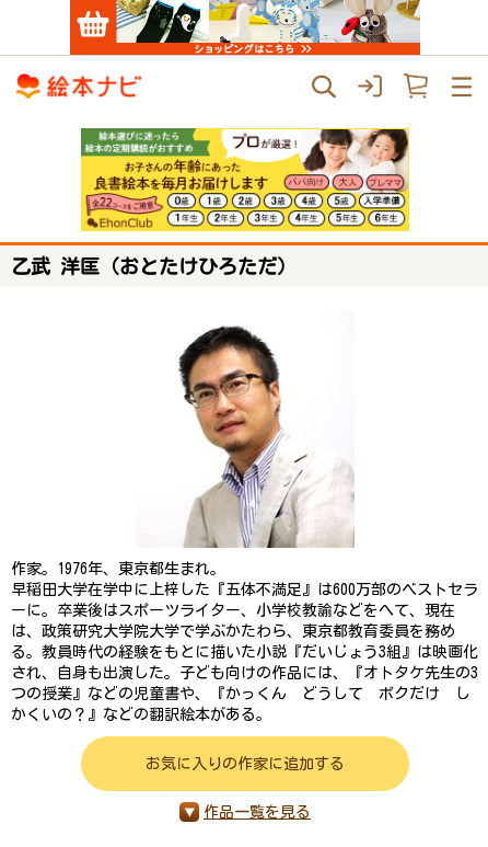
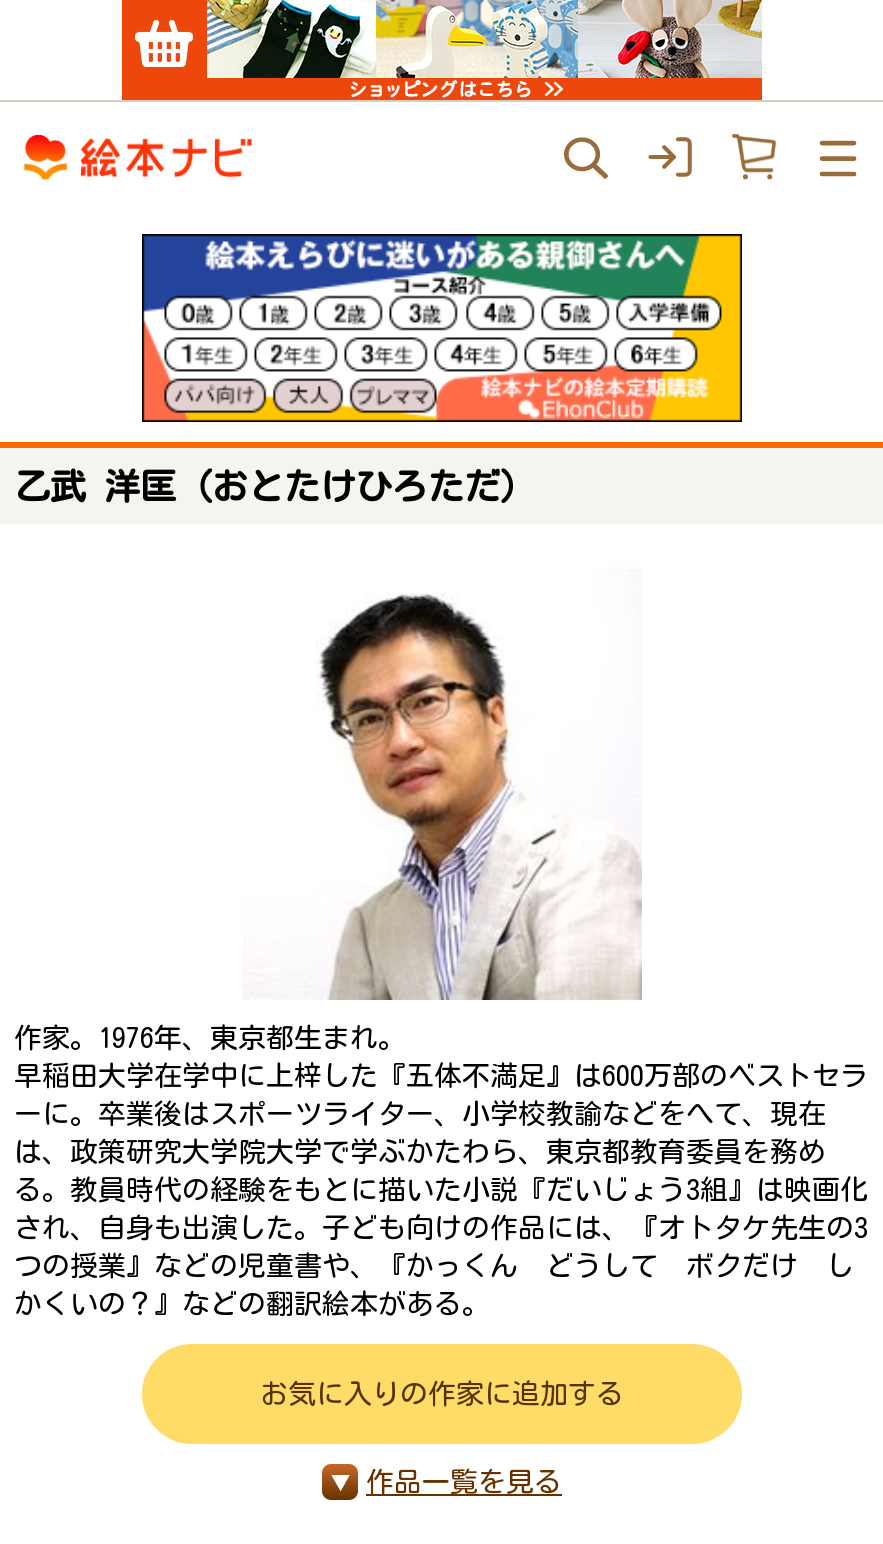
- [image]
+ [image]
